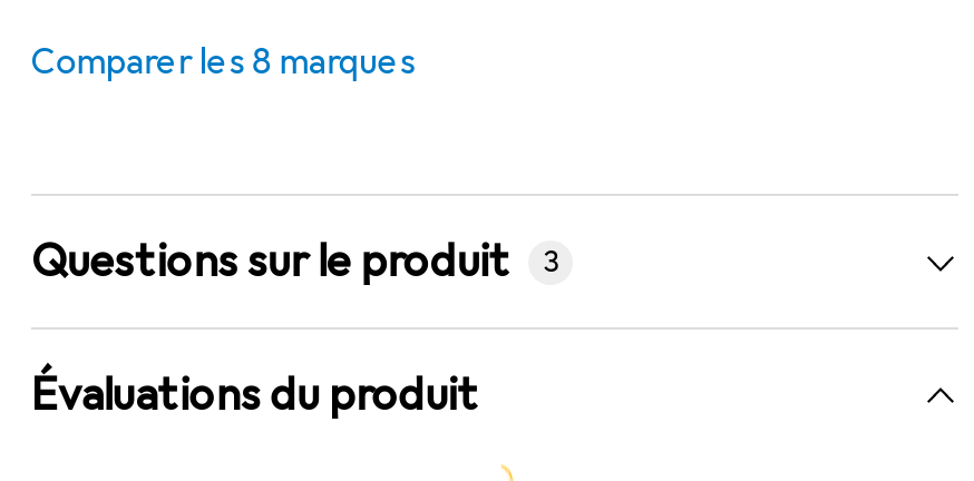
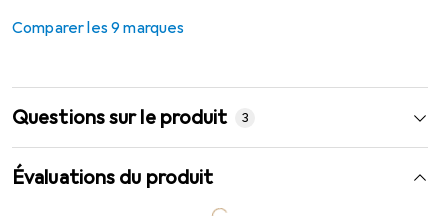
- Comparer les 8 marques
+ Comparer les 9 marques
